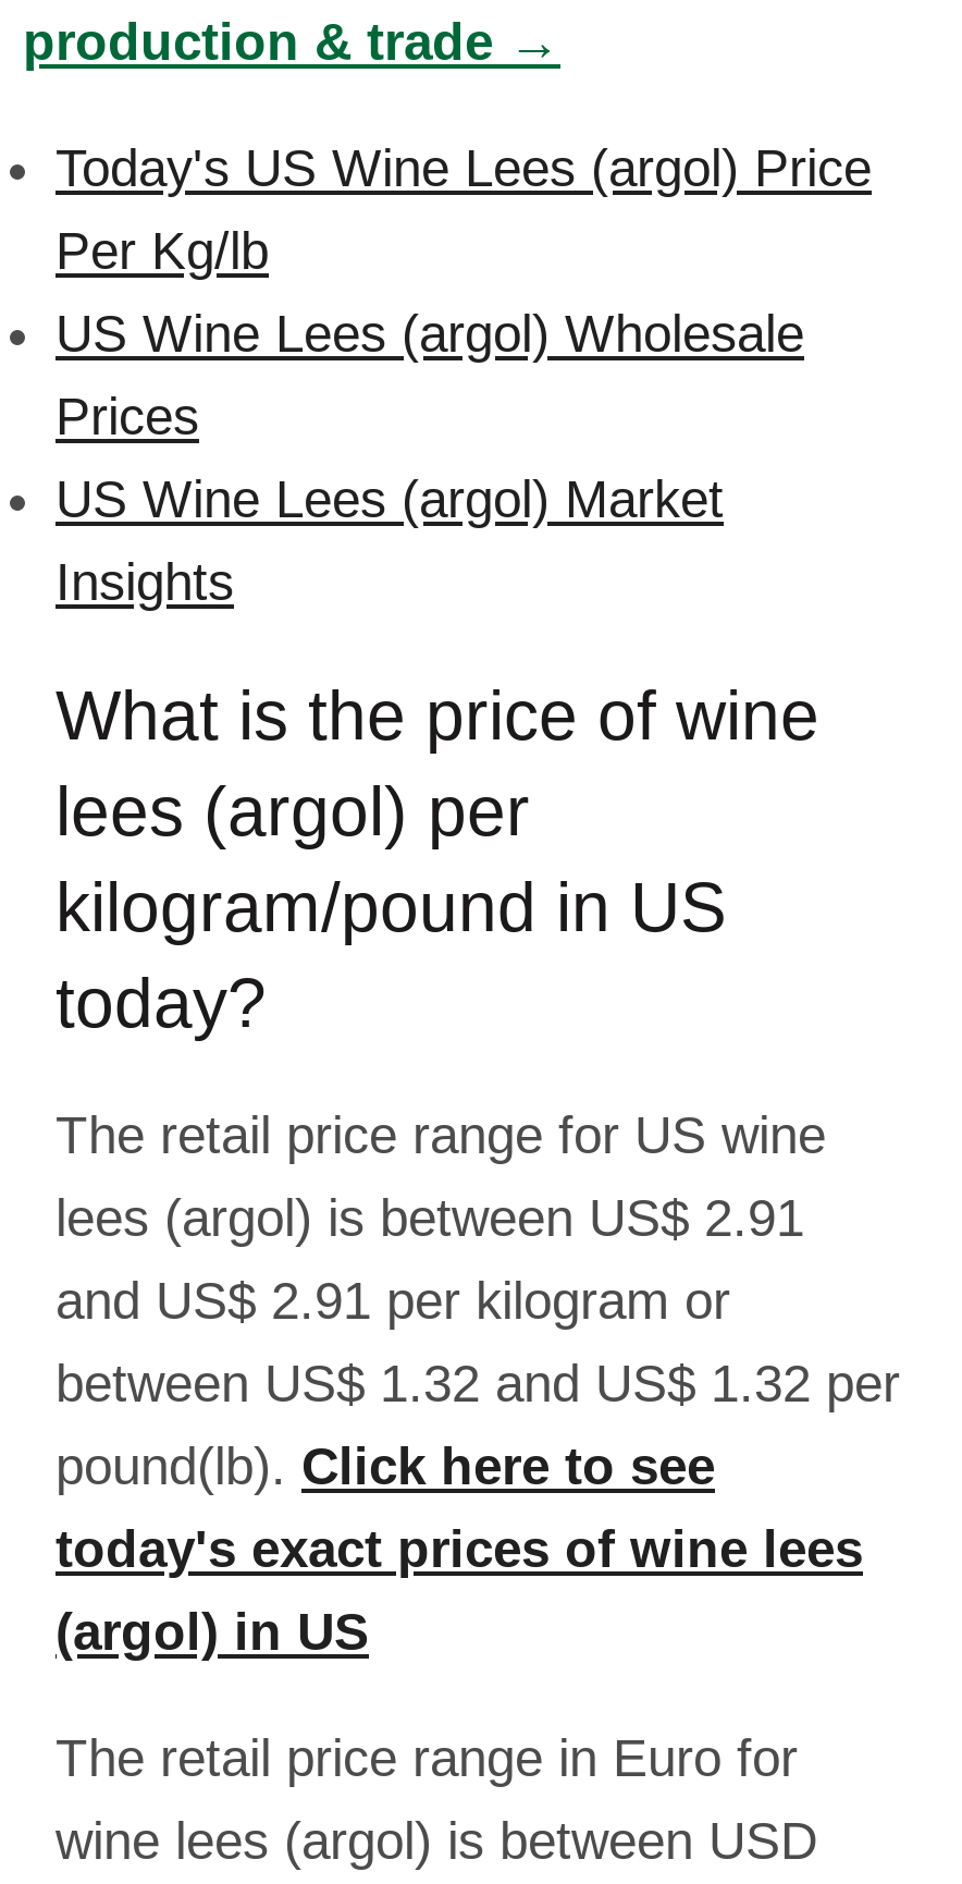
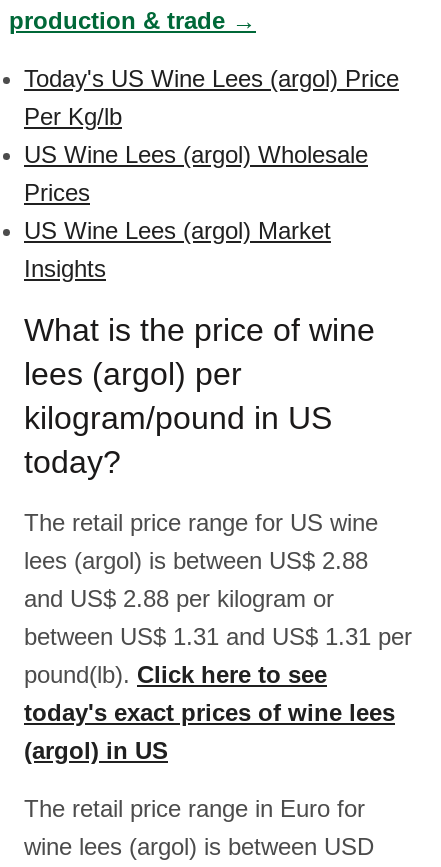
- lees (argol) is between US$ 2.91
+ lees (argol) is between US$ 2.88

- and US$ 2.91 per kilogram or
+ and US$ 2.88 per kilogram or

- between US$ 1.32 and US$ 1.32 per
+ between US$ 1.31 and US$ 1.31 per
